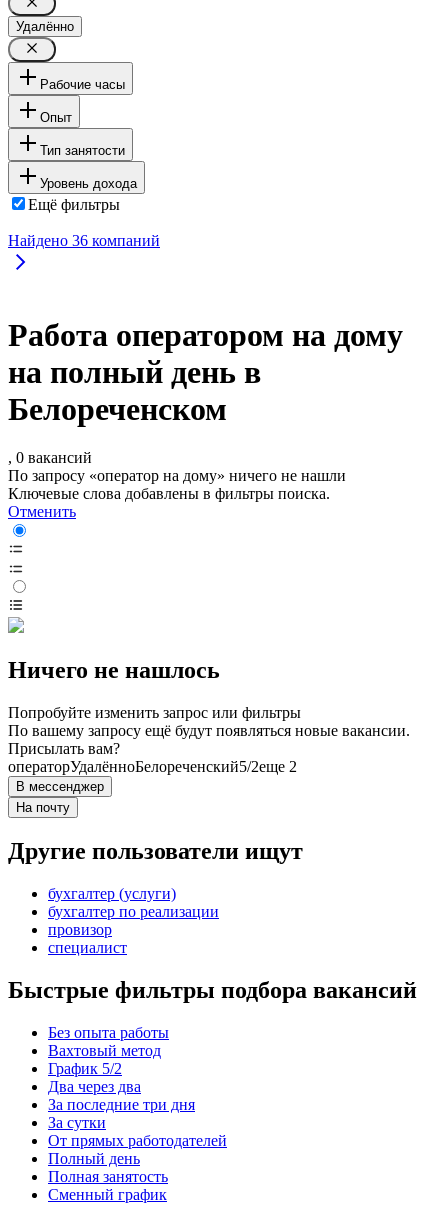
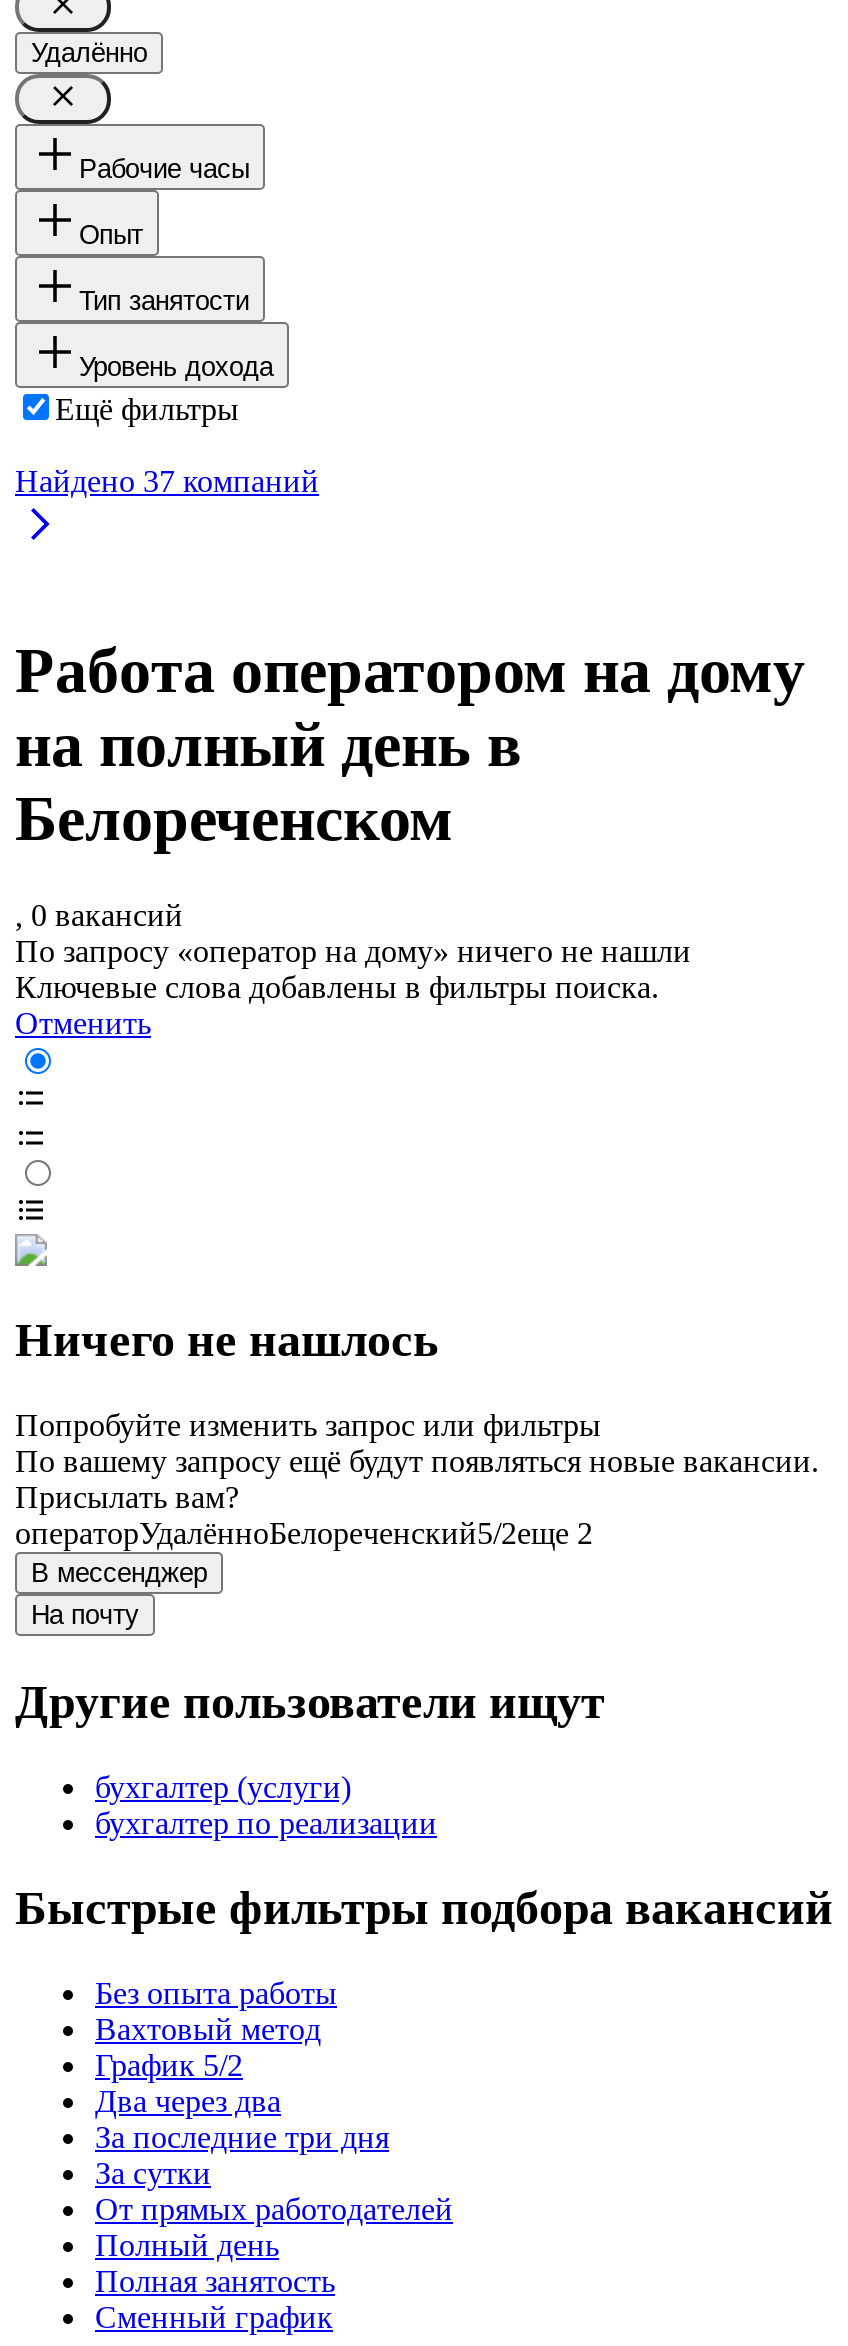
- Найдено 36 компаний
+ Найдено 37 компаний

- провизор
- специалист
